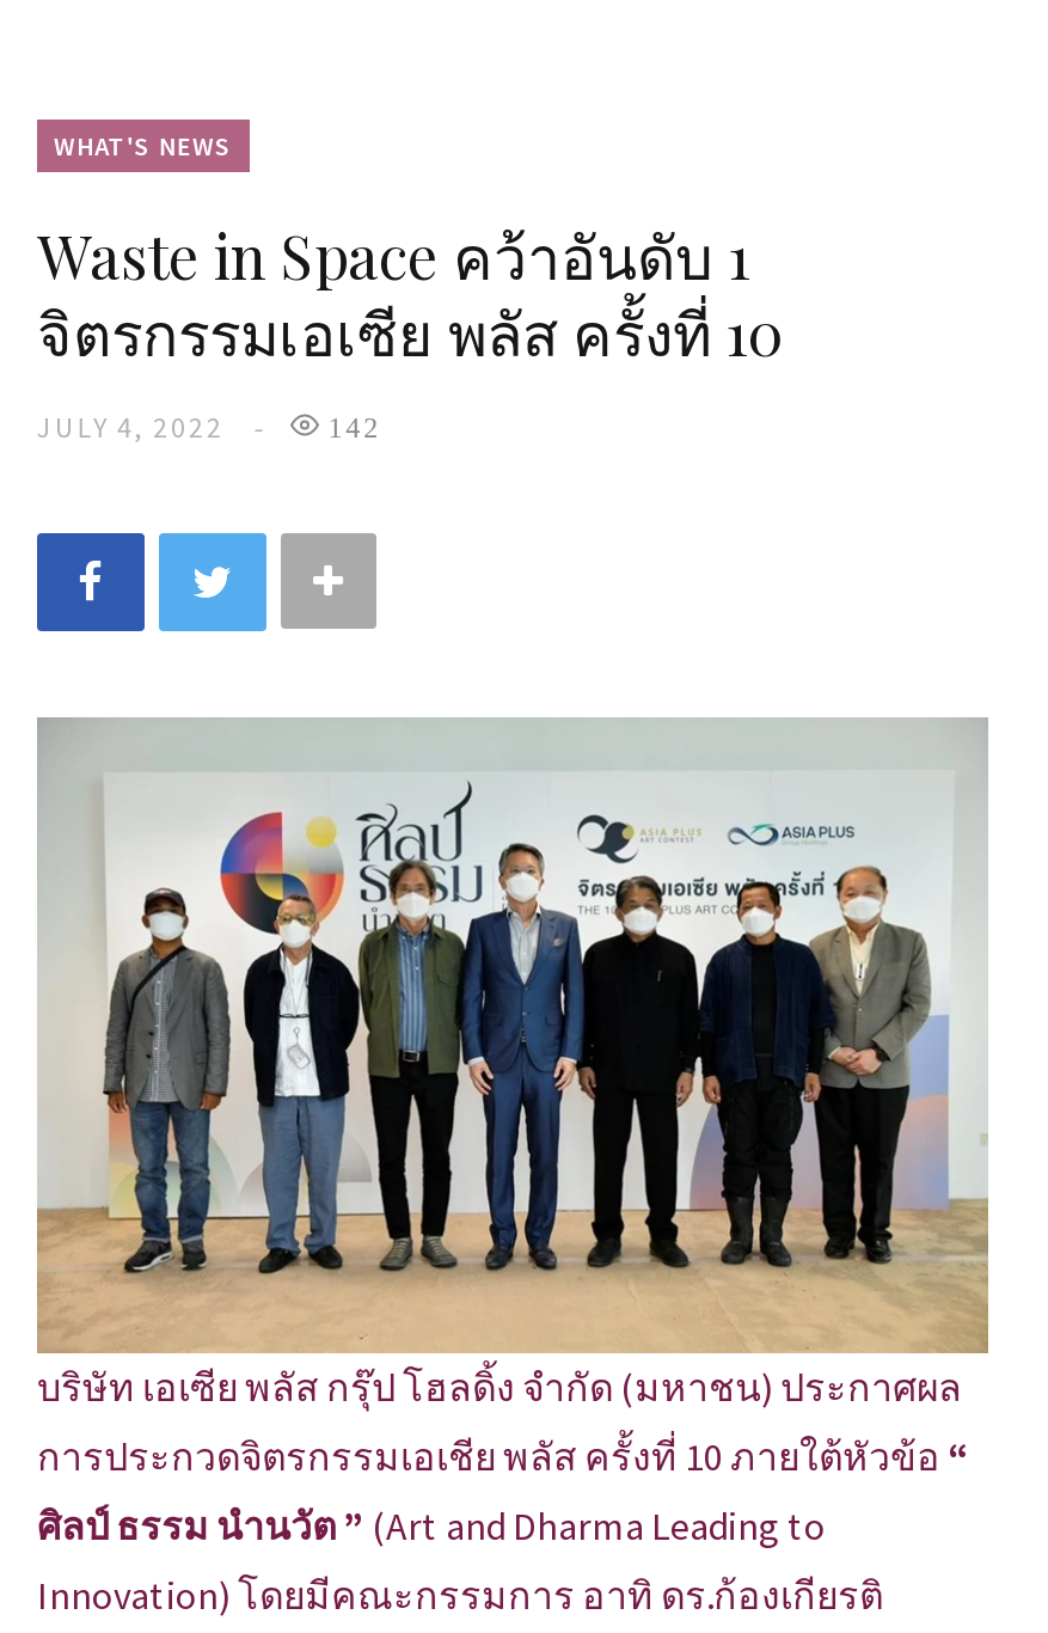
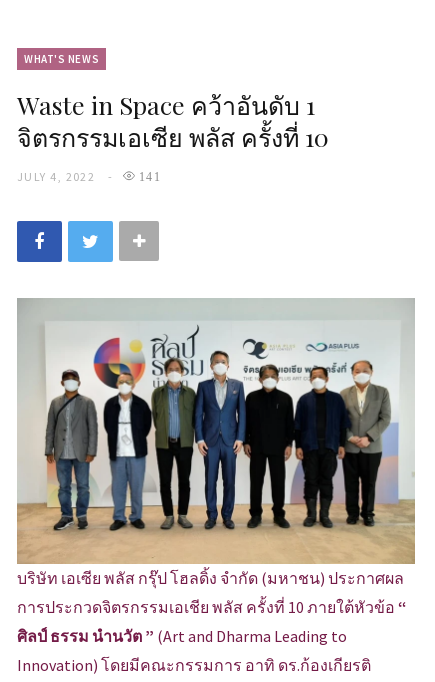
- 142
+ 141
